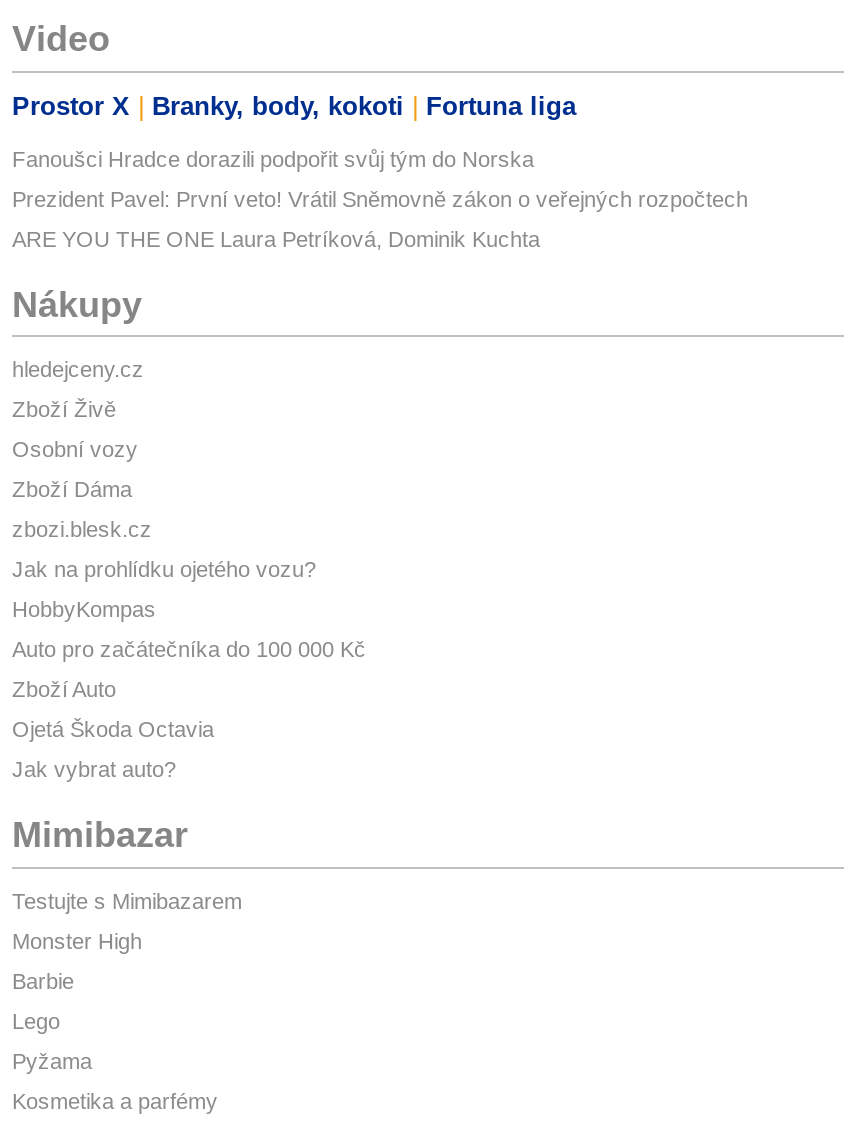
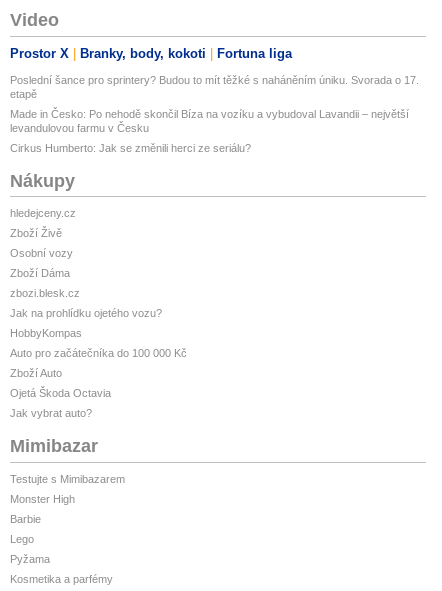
- Fanoušci Hradce dorazili podpořit svůj tým do Norska
+ Poslední šance pro sprintery? Budou to mít těžké s naháněním úniku. Svorada o 17.
+ etapě

- Prezident Pavel: První veto! Vrátil Sněmovně zákon o veřejných rozpočtech
+ Made in Česko: Po nehodě skončil Bíza na vozíku a vybudoval Lavandii – největší
+ levandulovou farmu v Česku

- ARE YOU THE ONE Laura Petríková, Dominik Kuchta
+ Cirkus Humberto: Jak se změnili herci ze seriálu?
